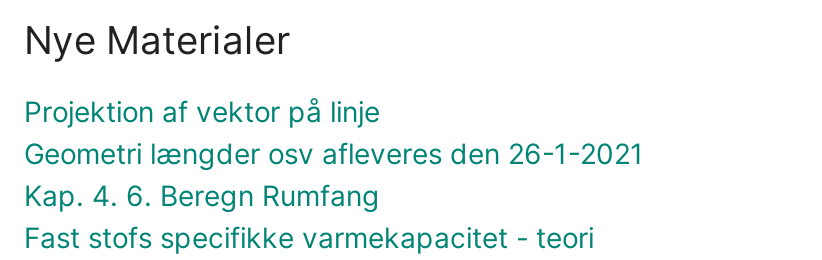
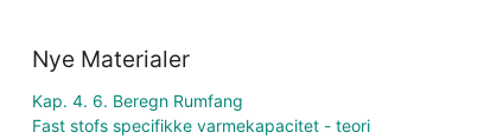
- Projektion af vektor på linje
- Geometri længder osv afleveres den 26-1-2021
